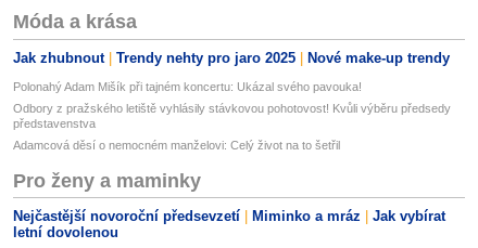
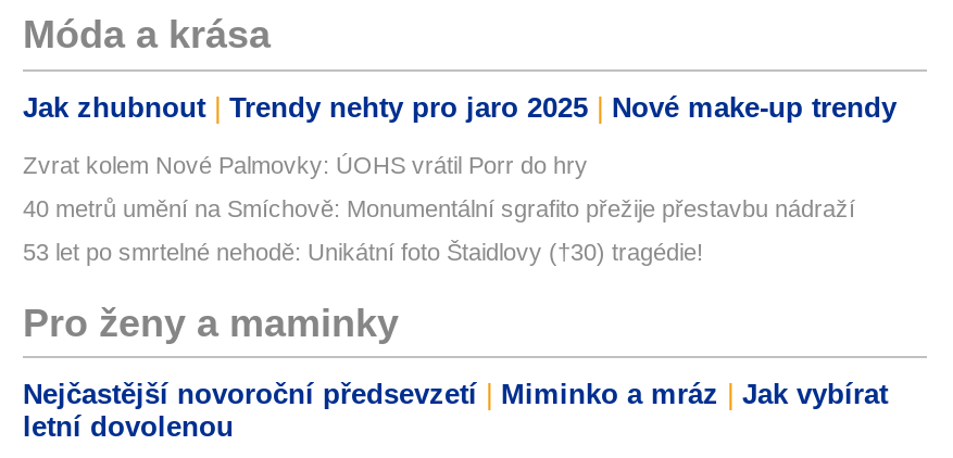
- Polonahý Adam Mišík při tajném koncertu: Ukázal svého pavouka!
+ Zvrat kolem Nové Palmovky: ÚOHS vrátil Porr do hry

- Odbory z pražského letiště vyhlásily stávkovou pohotovost! Kvůli výběru předsedy
- představenstva
+ 40 metrů umění na Smíchově: Monumentální sgrafito přežije přestavbu nádraží

- Adamcová děsí o nemocném manželovi: Celý život na to šetřil
+ 53 let po smrtelné nehodě: Unikátní foto Štaidlovy (†30) tragédie!
